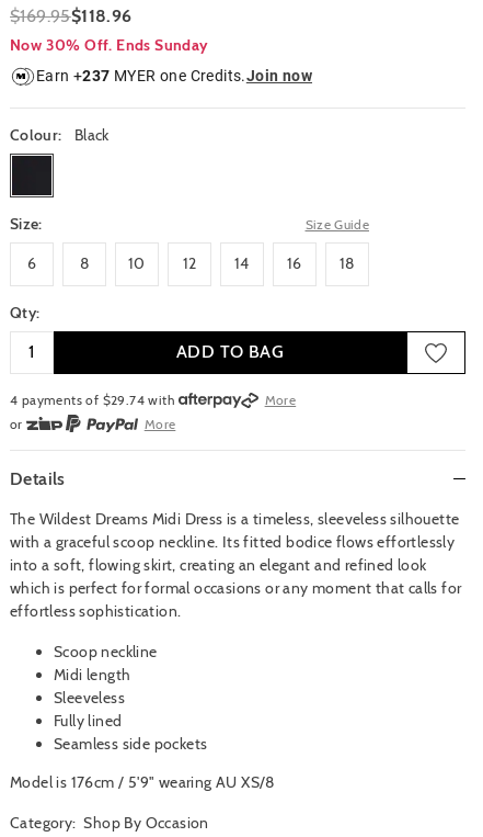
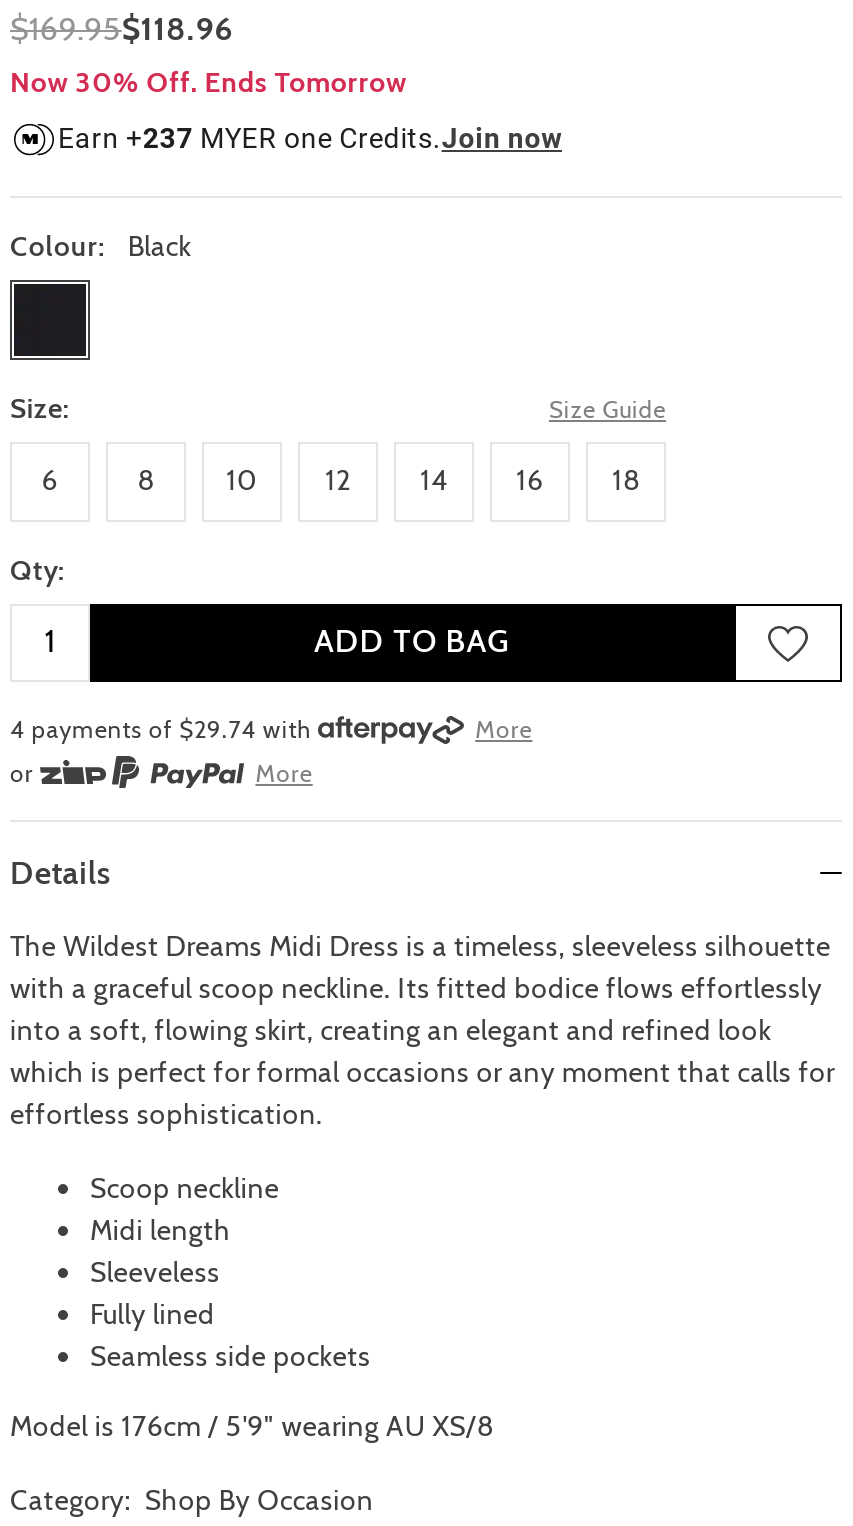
- Now 30% Off. Ends Sunday
+ Now 30% Off. Ends Tomorrow
